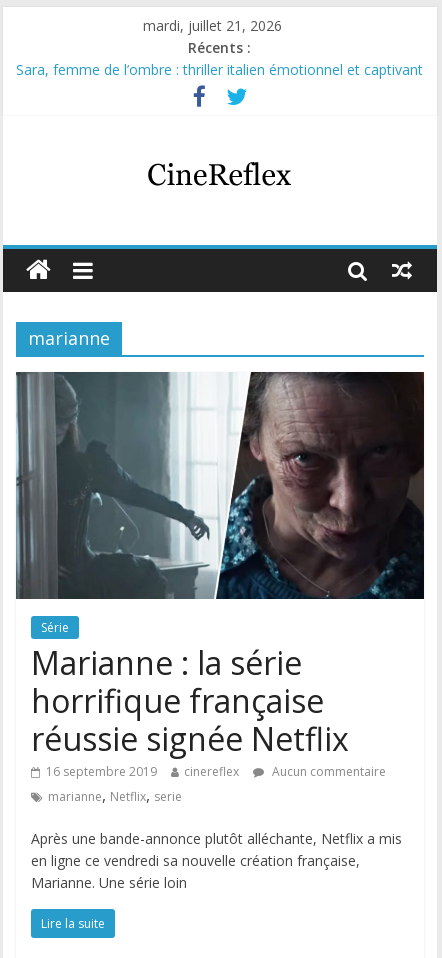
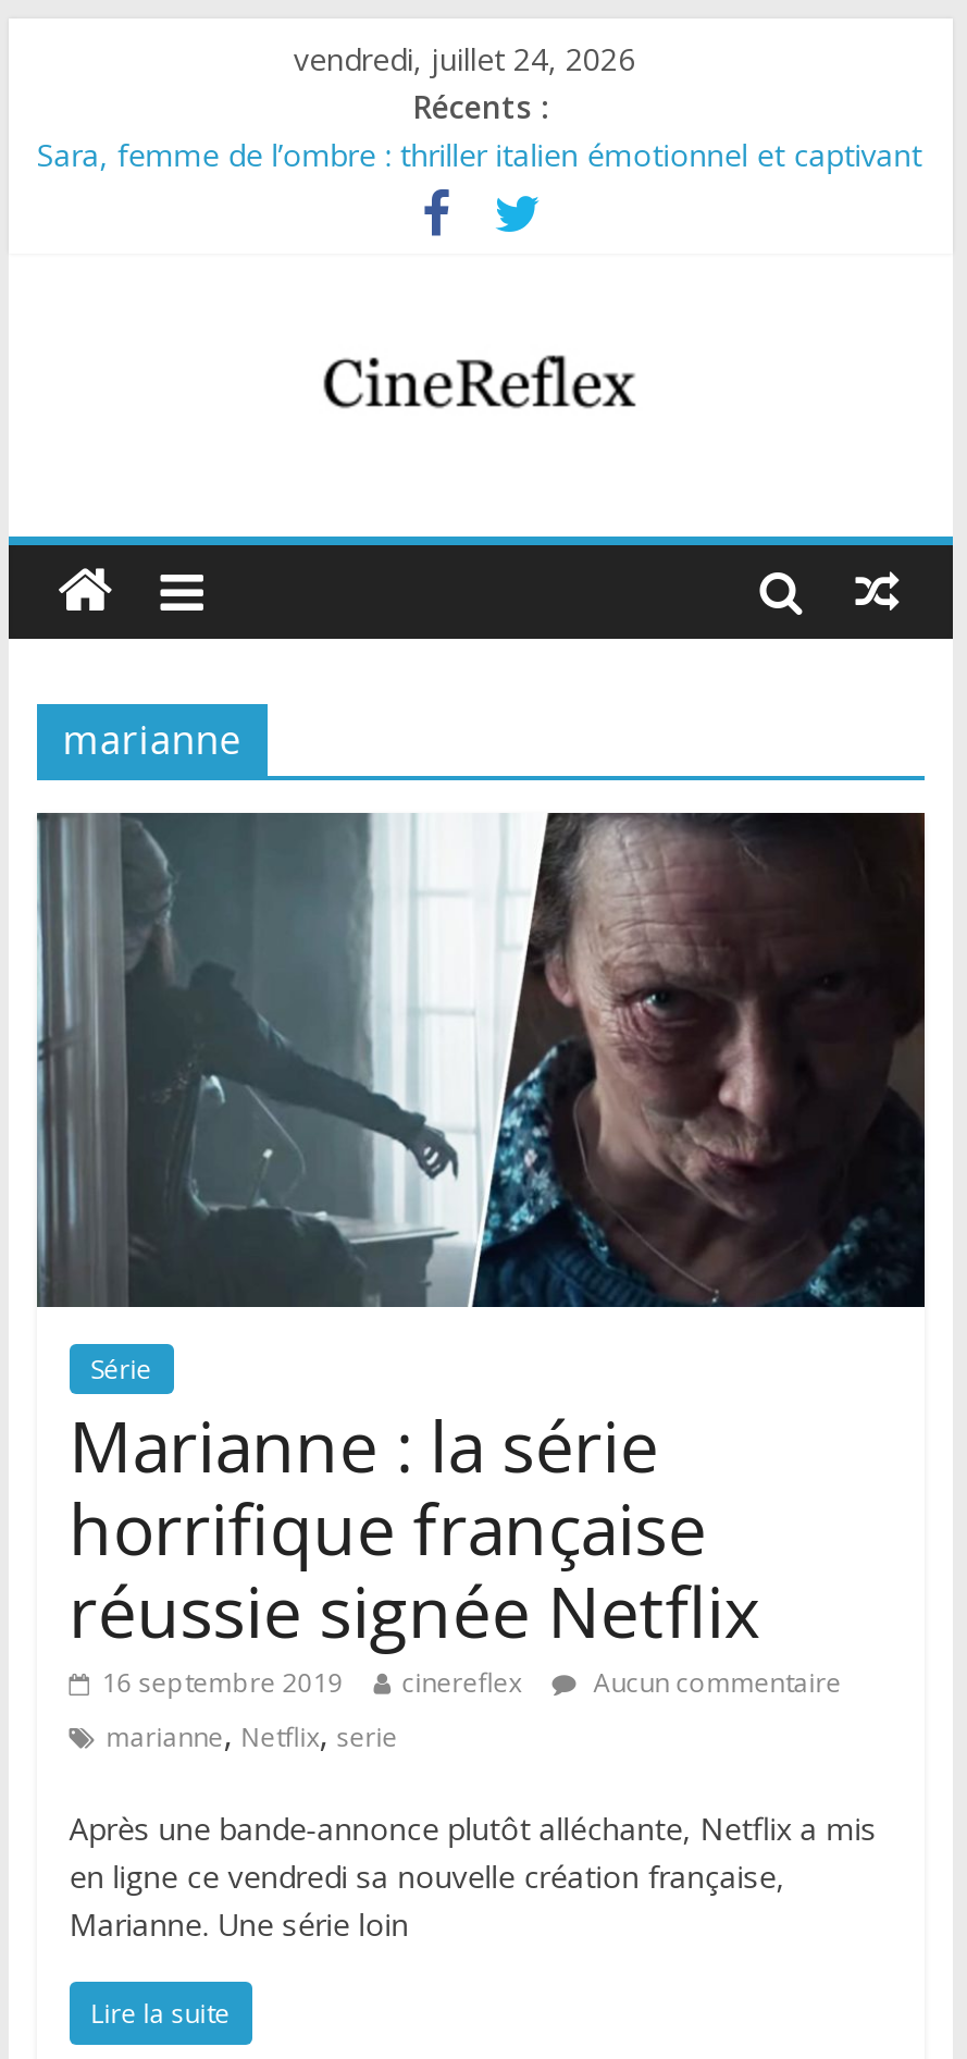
- mardi, juillet 21, 2026
+ vendredi, juillet 24, 2026
